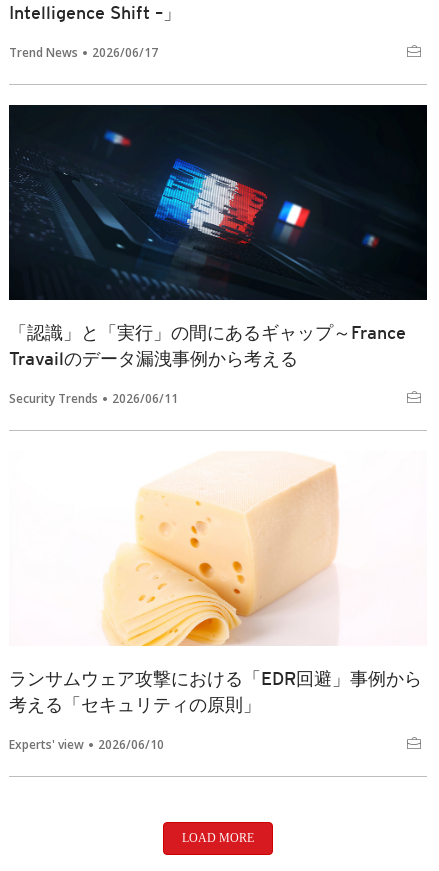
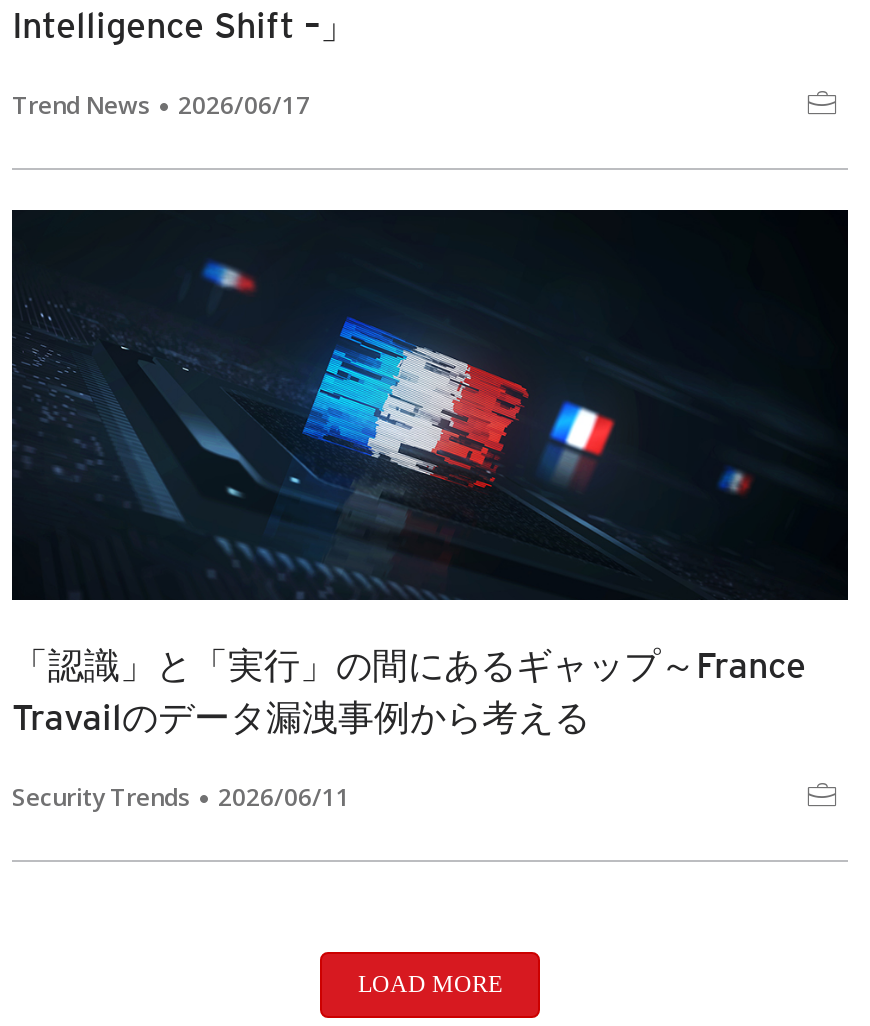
- [image]
- ランサムウェア攻撃における「EDR回避」事例から
- 考える「セキュリティの原則」
- Experts' view
- 2026/06/10
